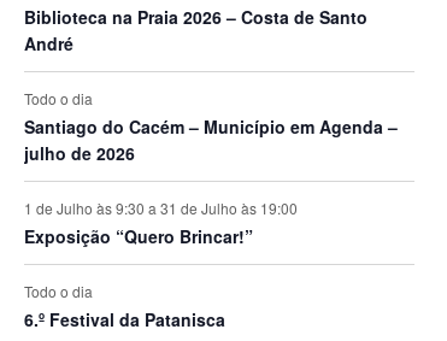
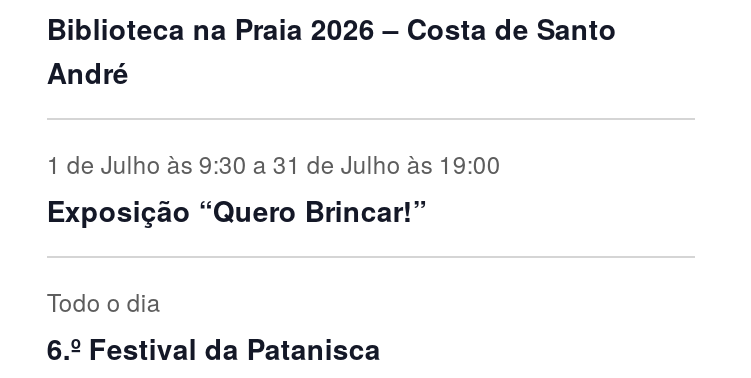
- Todo o dia
- Santiago do Cacém – Município em Agenda –
- julho de 2026
